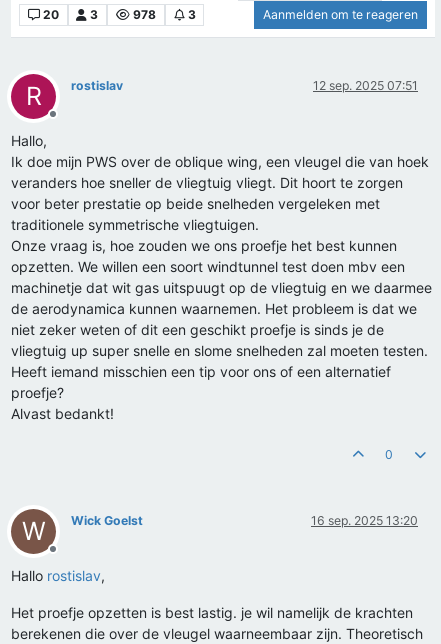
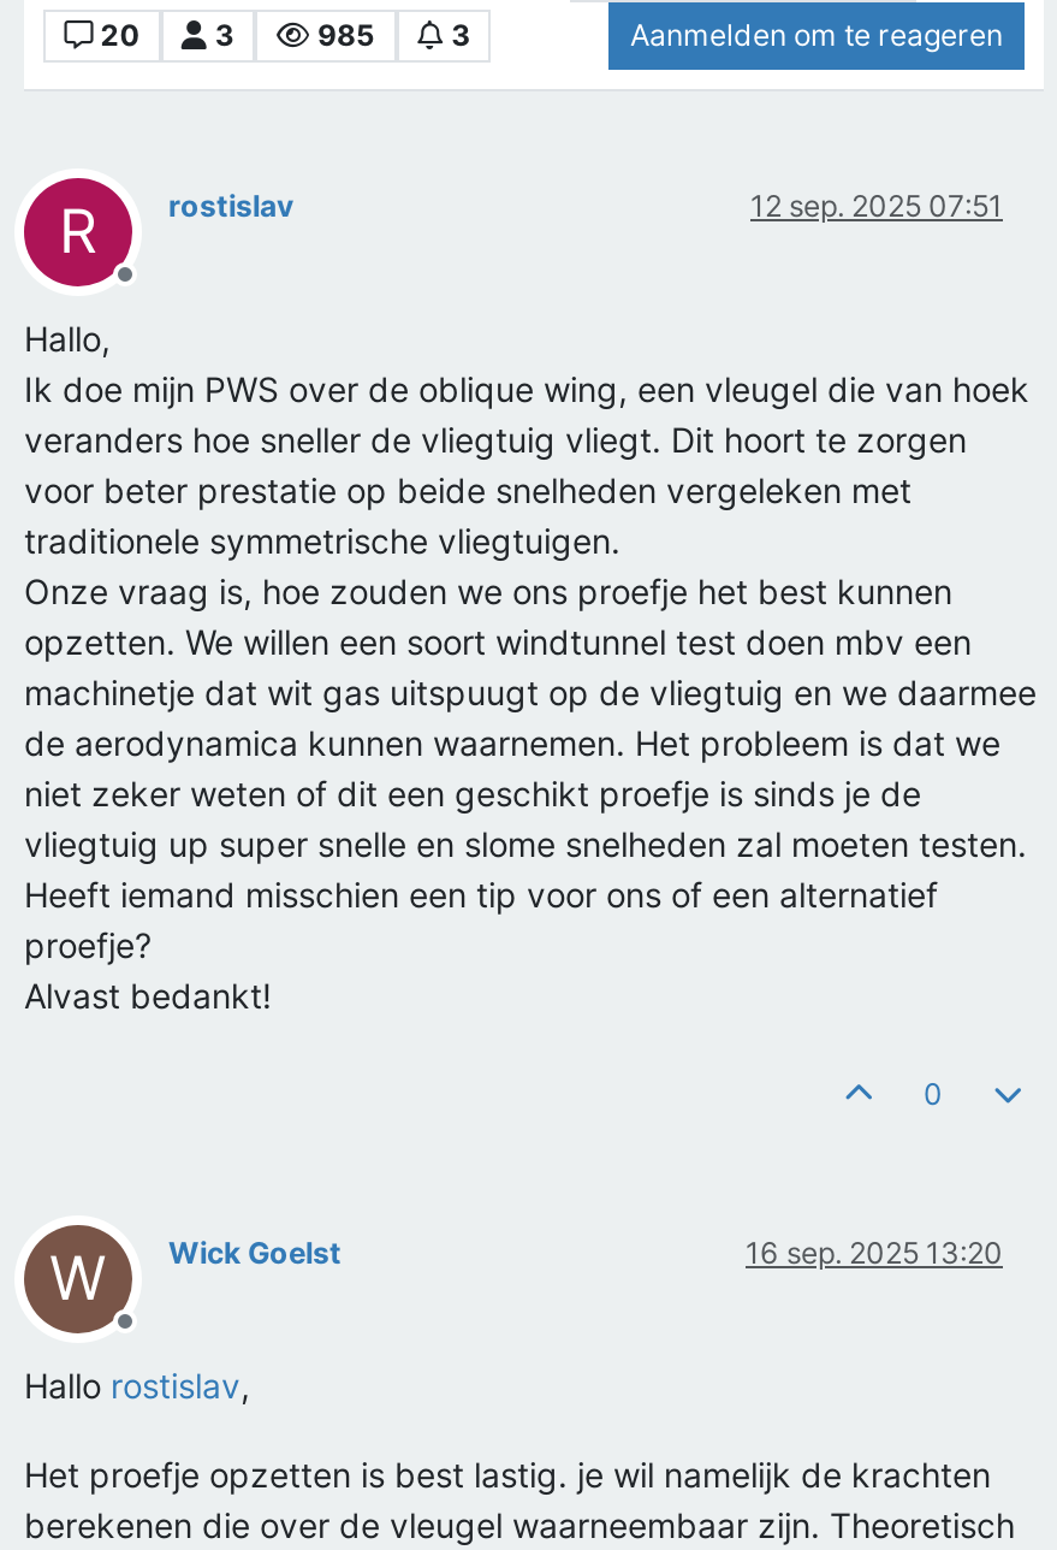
- 978
+ 985
